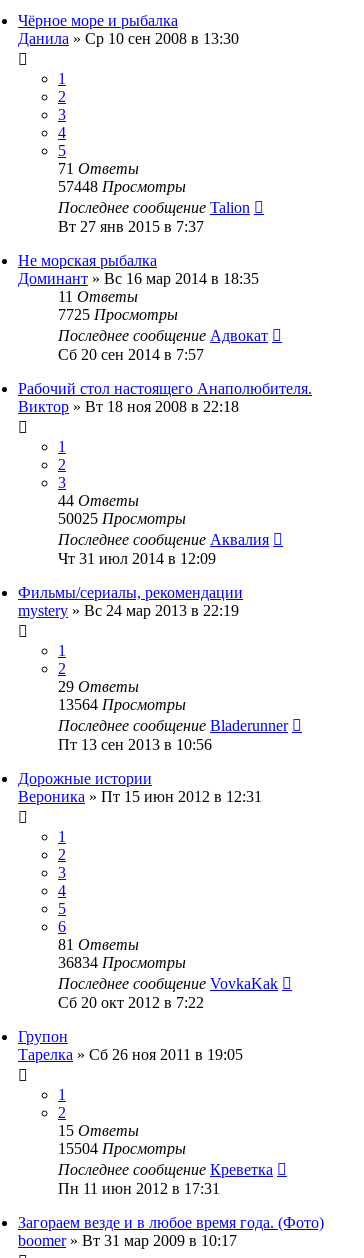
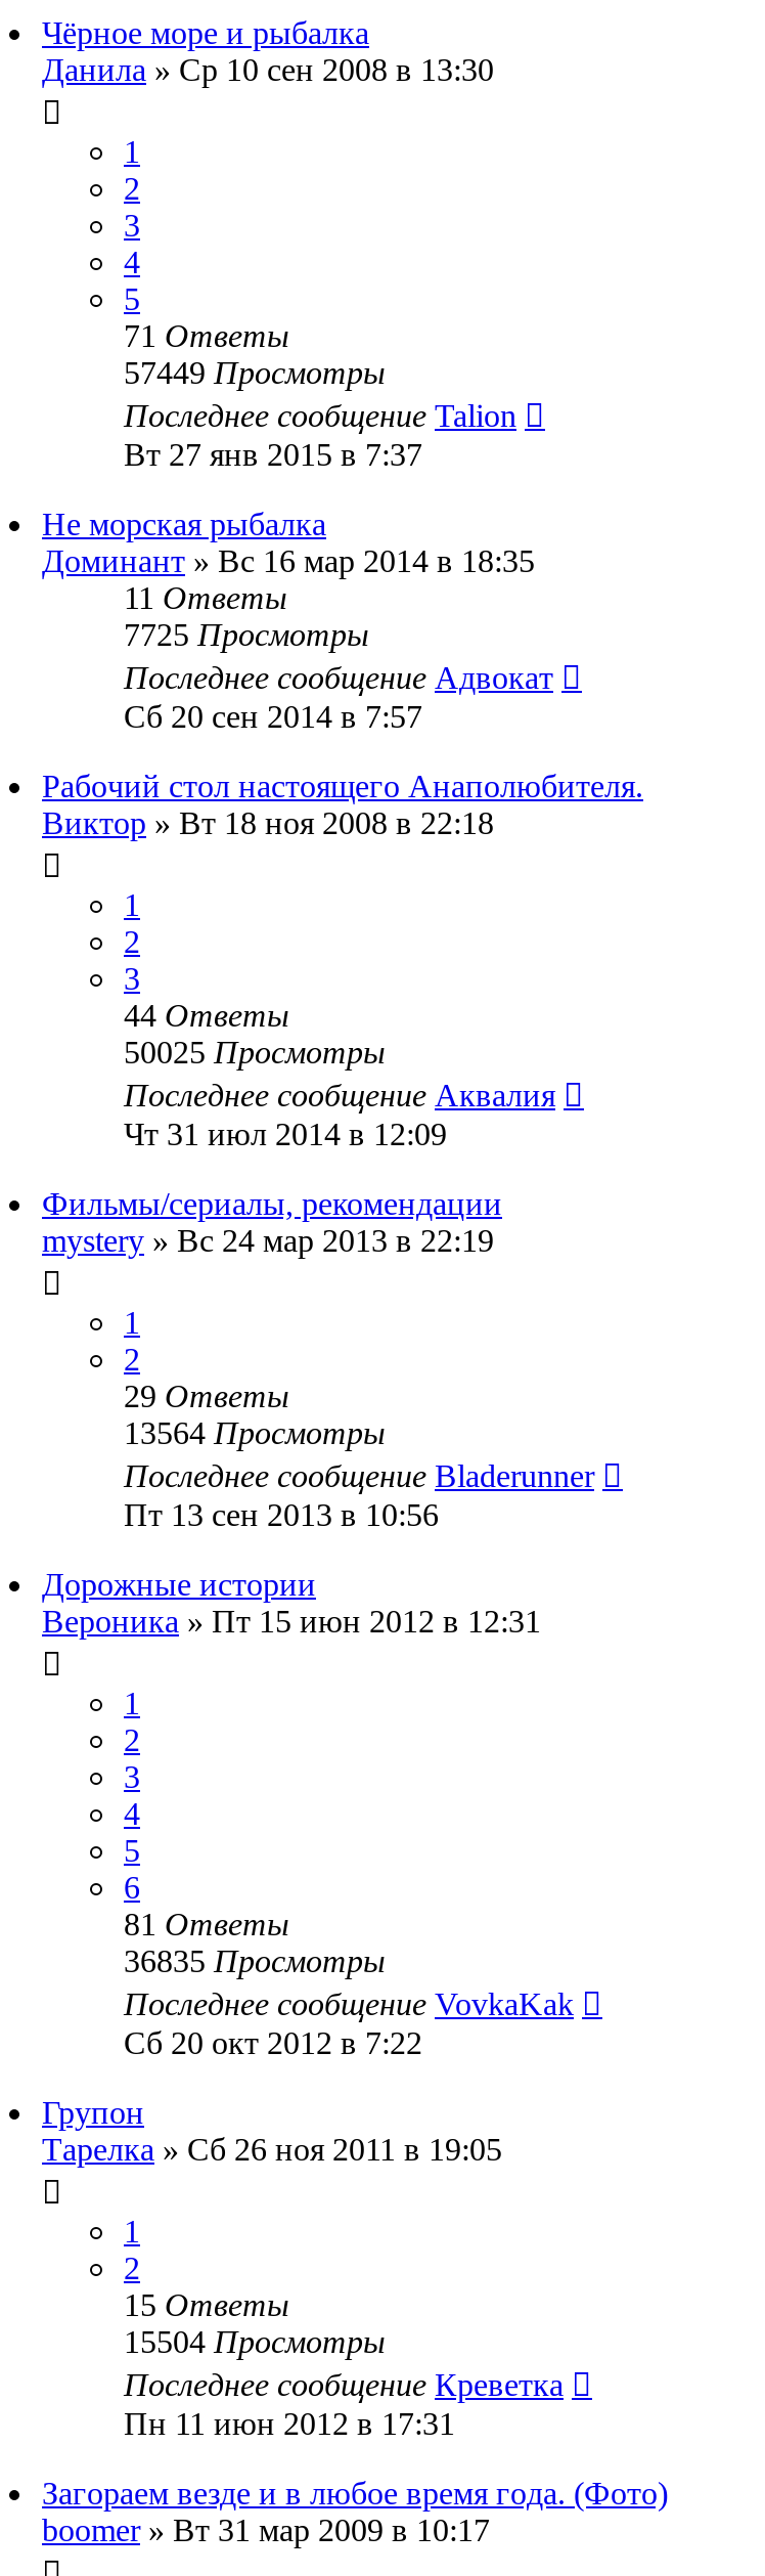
- 57448 Просмотры
+ 57449 Просмотры

- 36834 Просмотры
+ 36835 Просмотры
